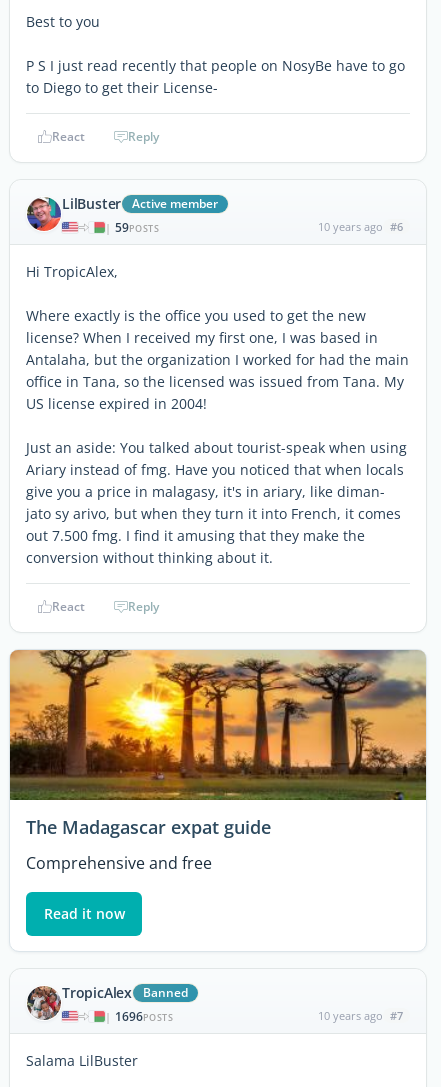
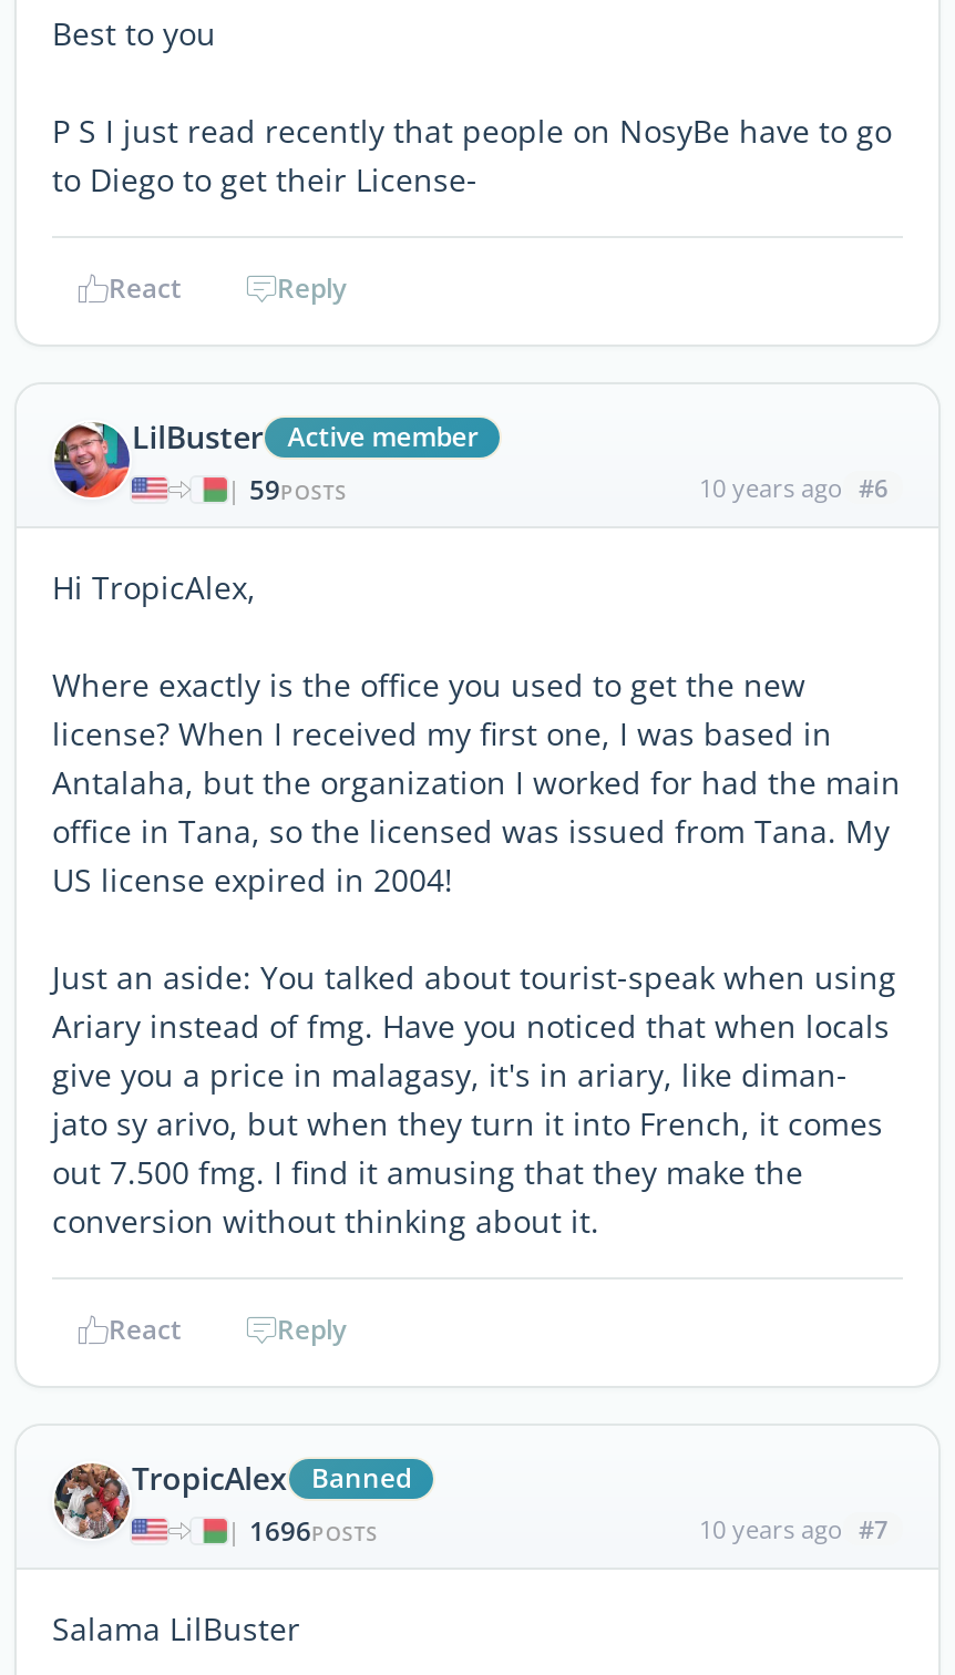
- [image]
- The Madagascar expat guide
- Comprehensive and free
- Read it now
